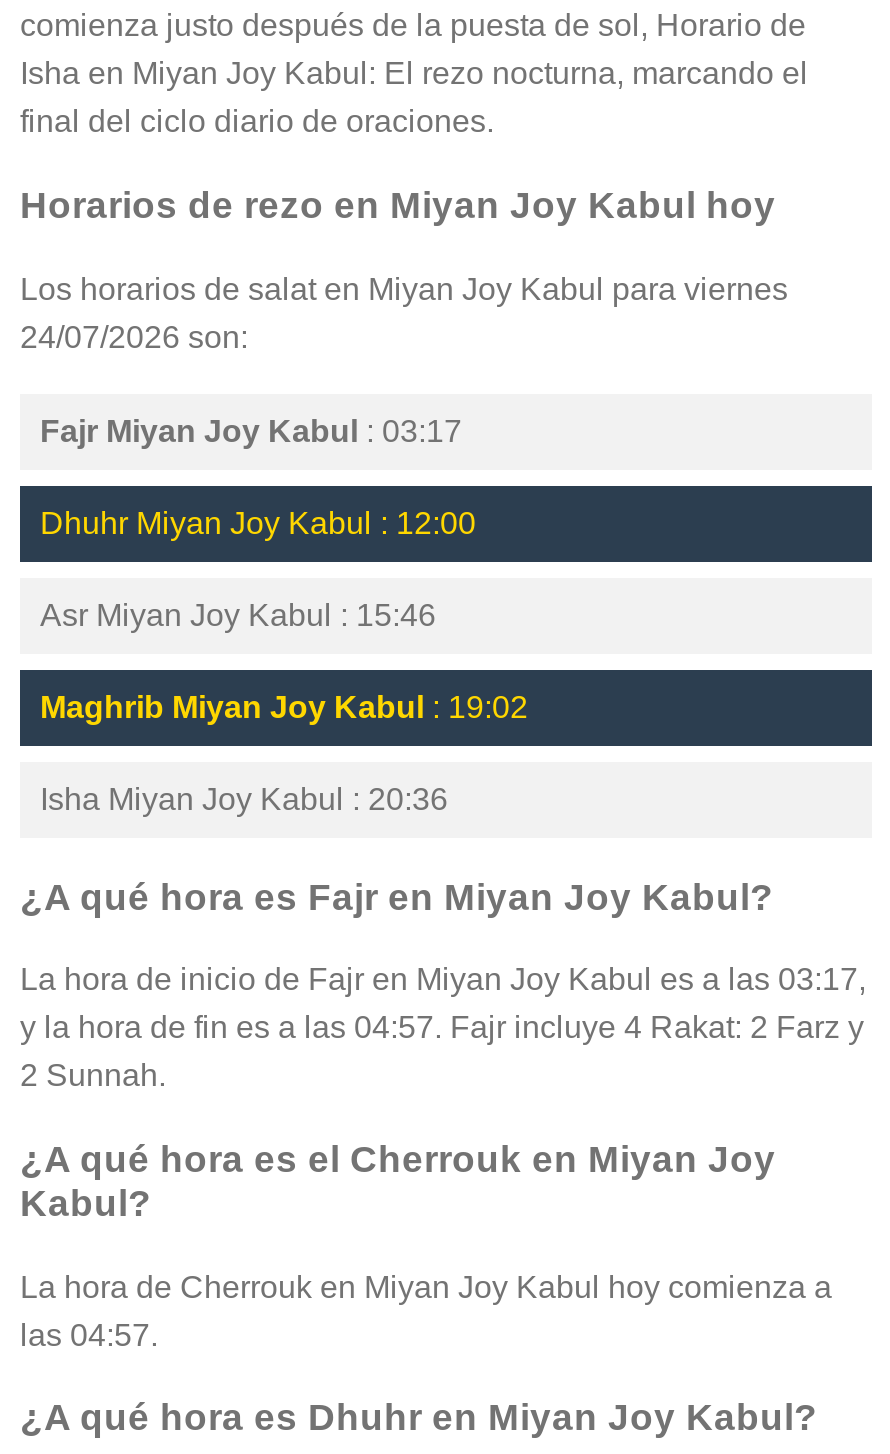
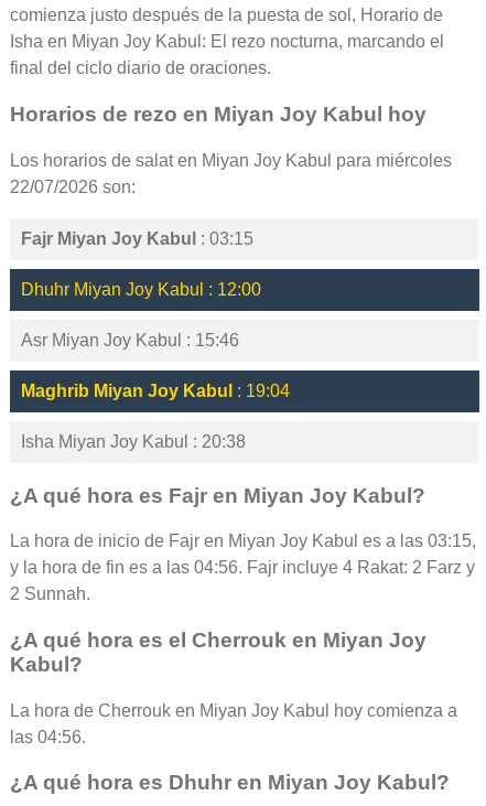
- Los horarios de salat en Miyan Joy Kabul para viernes
+ Los horarios de salat en Miyan Joy Kabul para miércoles

- 24/07/2026 son:
+ 22/07/2026 son:

- Fajr Miyan Joy Kabul: 03:17
+ Fajr Miyan Joy Kabul: 03:15

- Maghrib Miyan Joy Kabul: 19:02
+ Maghrib Miyan Joy Kabul: 19:04

- Isha Miyan Joy Kabul : 20:36
+ Isha Miyan Joy Kabul : 20:38

- La hora de inicio de Fajr en Miyan Joy Kabul es a las 03:17,
+ La hora de inicio de Fajr en Miyan Joy Kabul es a las 03:15,

- y la hora de fin es a las 04:57. Fajr incluye 4 Rakat: 2 Farz y
+ y la hora de fin es a las 04:56. Fajr incluye 4 Rakat: 2 Farz y

- las 04:57.
+ las 04:56.
